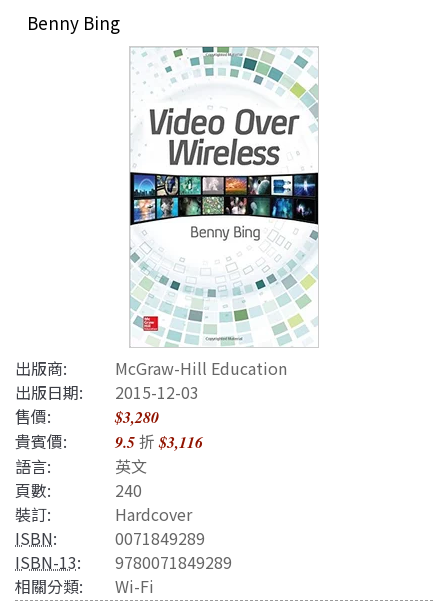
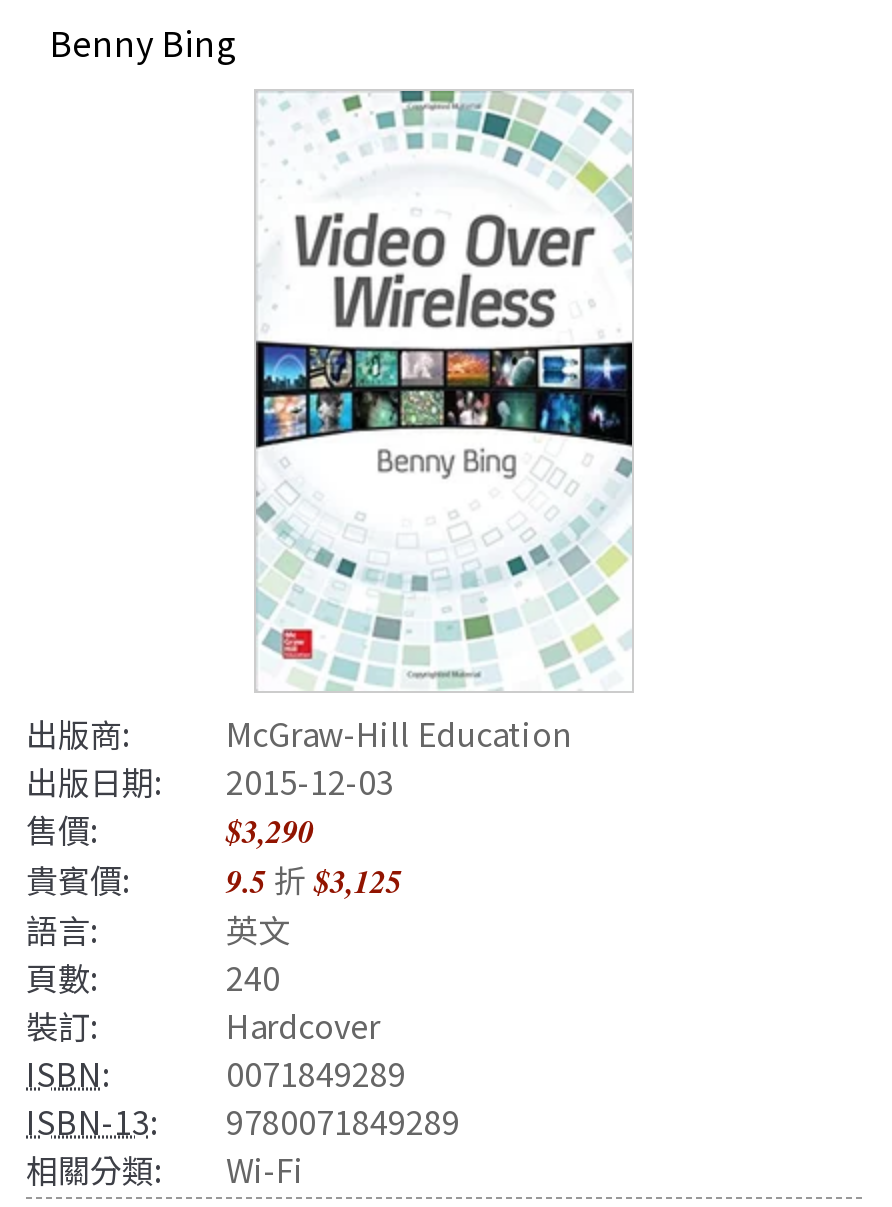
- $3,280
+ $3,290

- 貴賓價: 9.5折$3,116
+ 貴賓價: 9.5折$3,125
